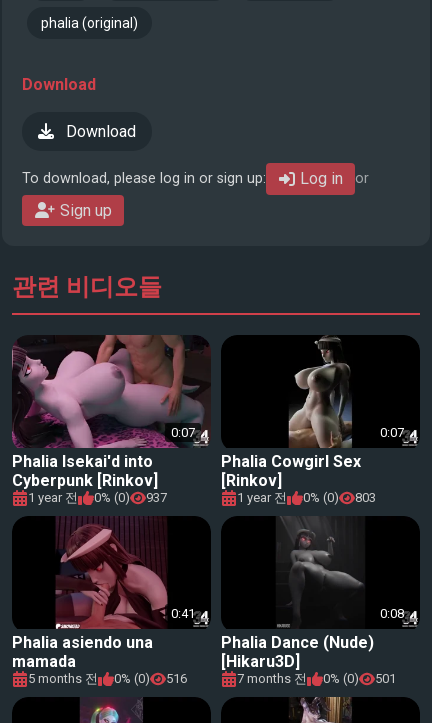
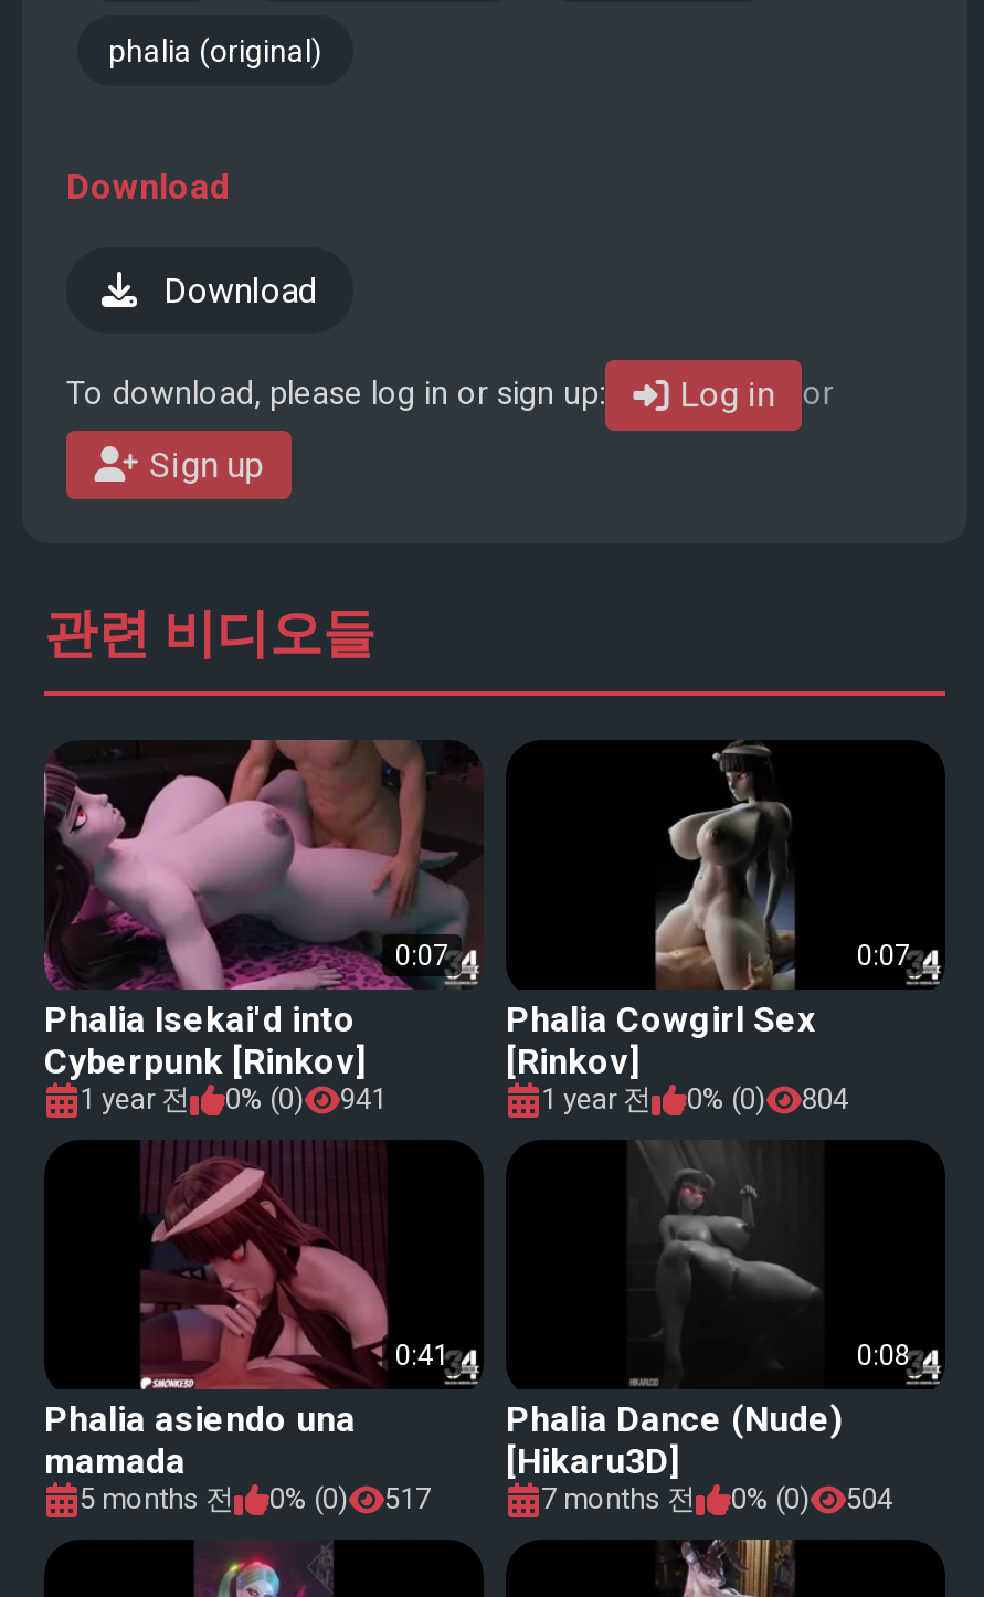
- 937
+ 941

- 803
+ 804

- 5 months 전 0% (0) 516
+ 5 months 전 0% (0) 517

- 7 months 전 0% (0) 501
+ 7 months 전 0% (0) 504
